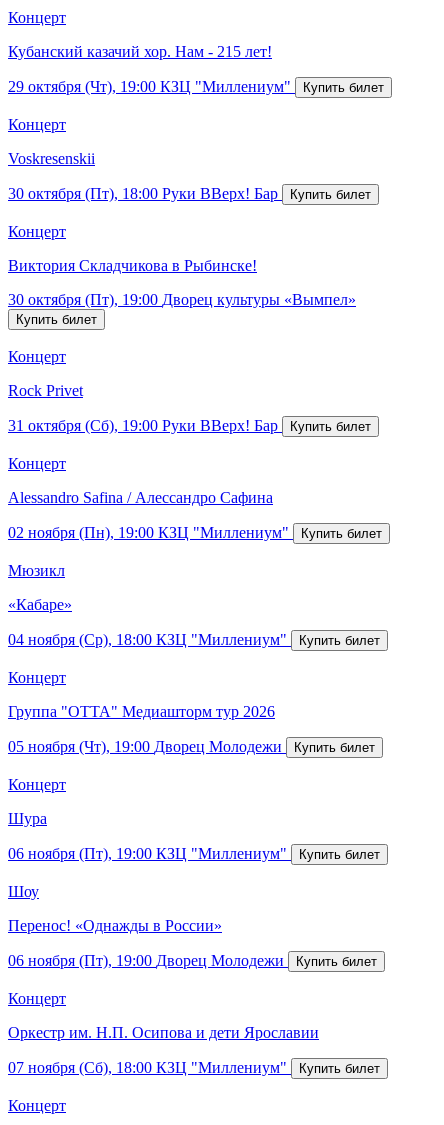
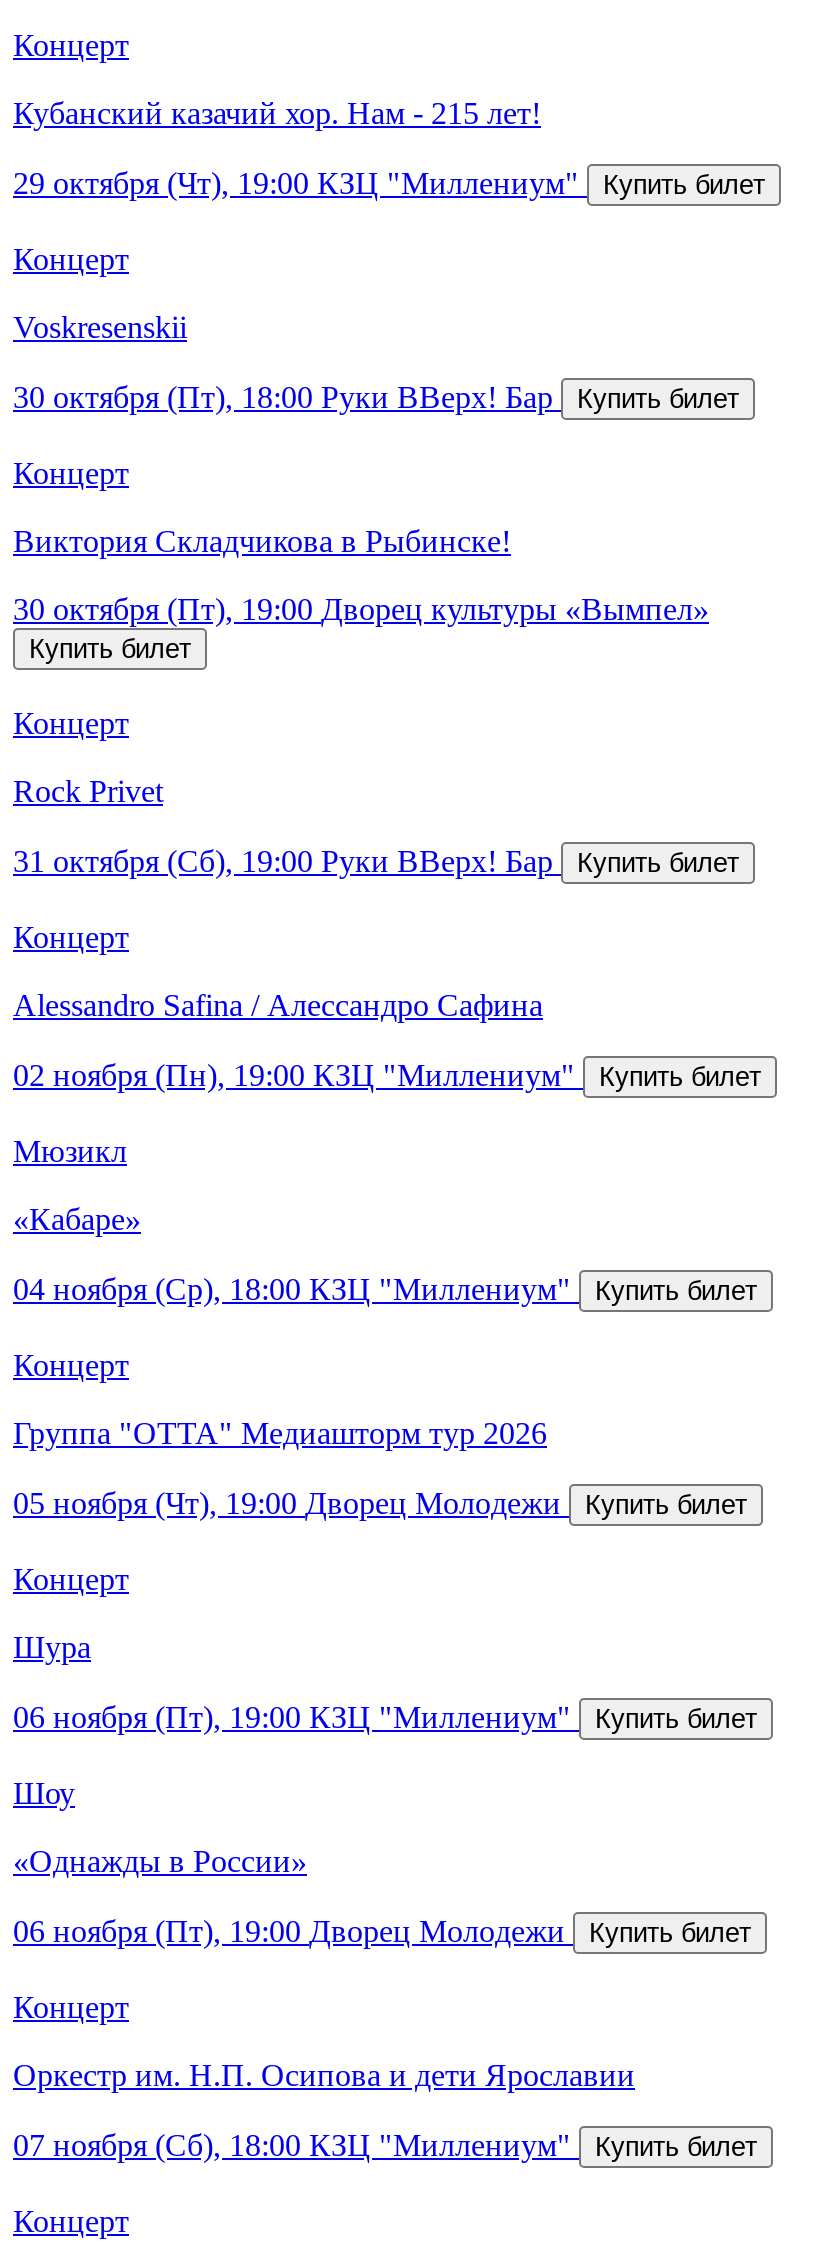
- Перенос! «Однажды в России»
+ «Однажды в России»
